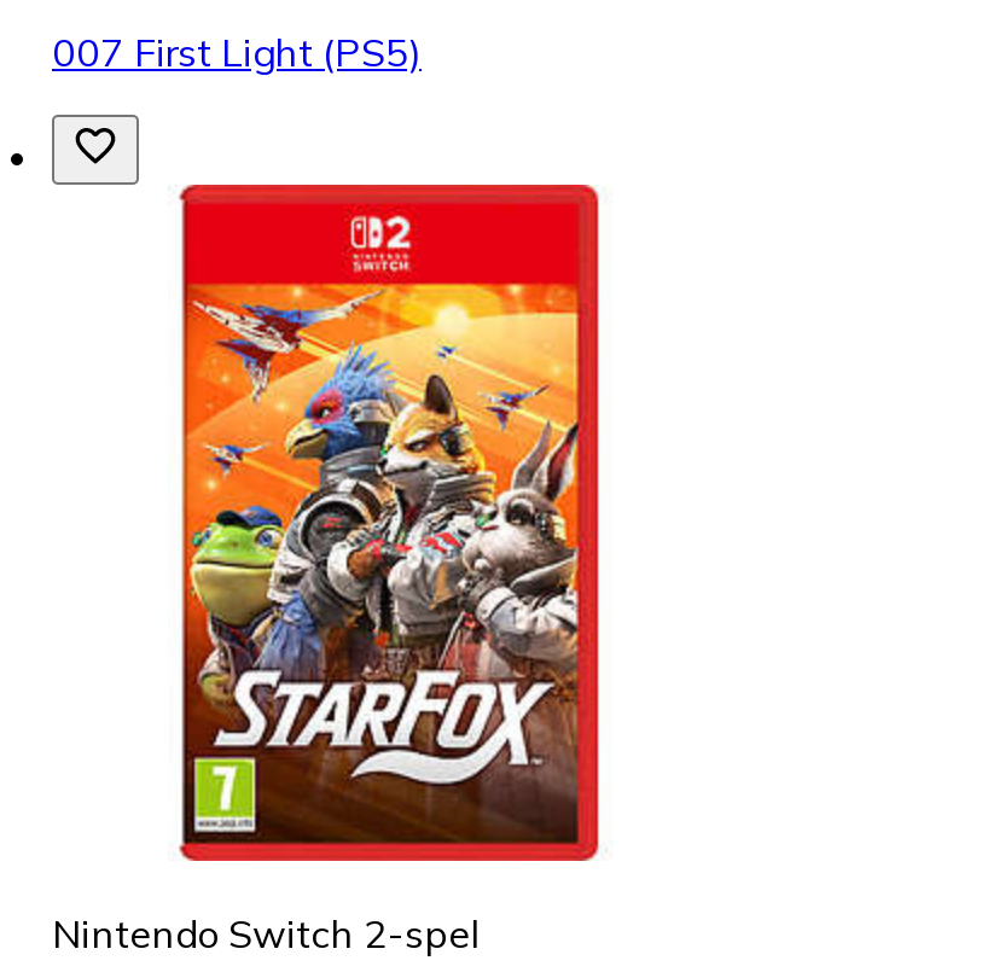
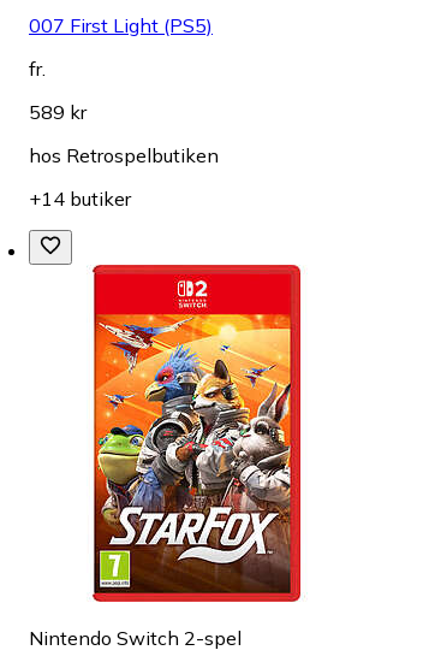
+ fr.
+ 589 kr
+ hos Retrospelbutiken
+ +14 butiker
